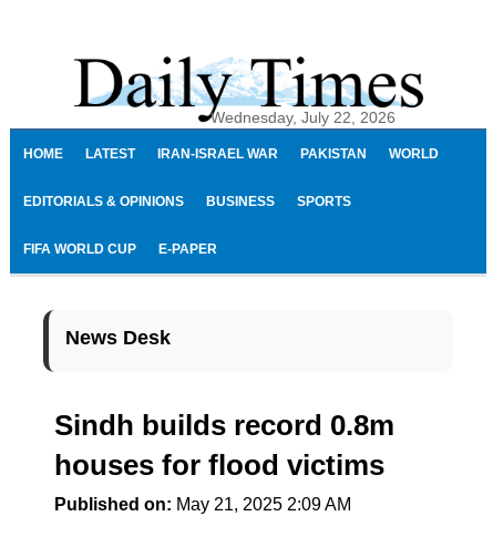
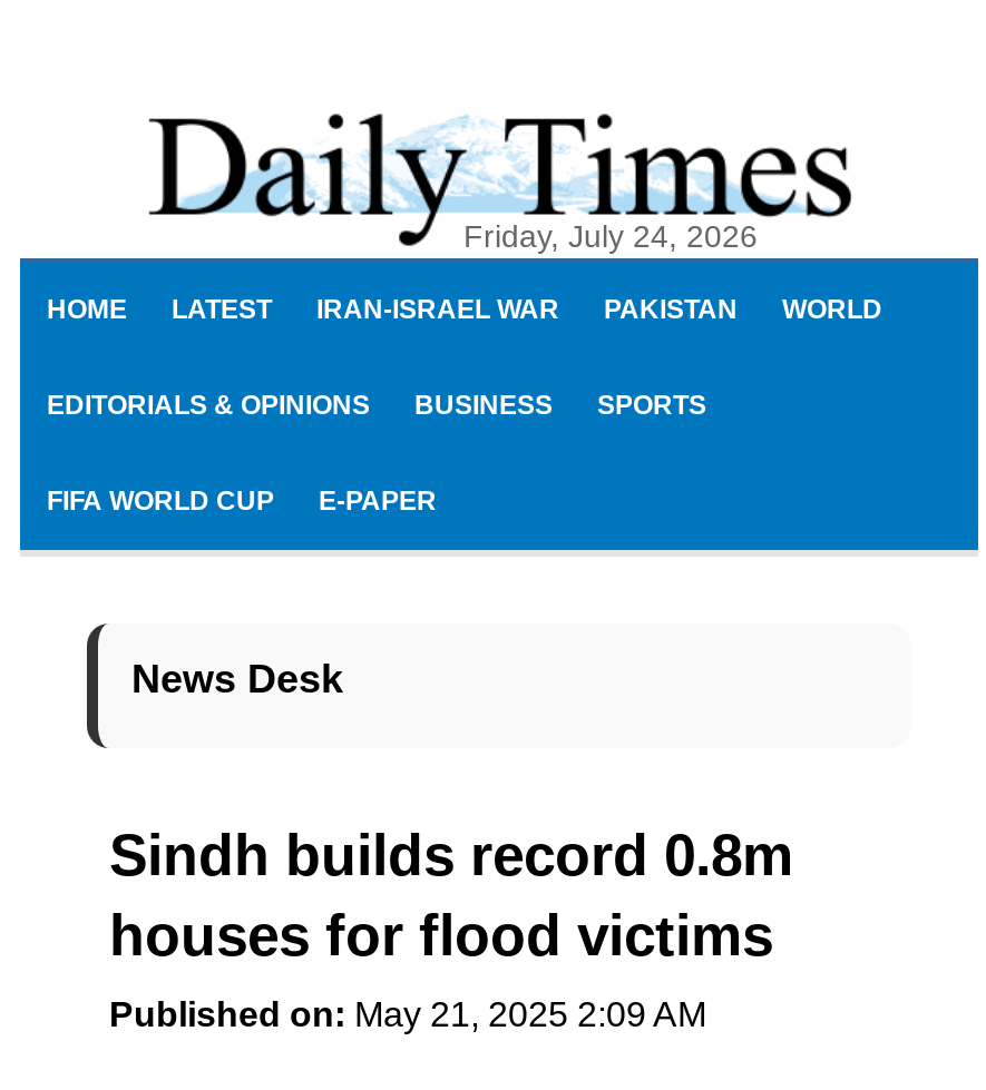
- Wednesday, July 22, 2026
+ Friday, July 24, 2026
